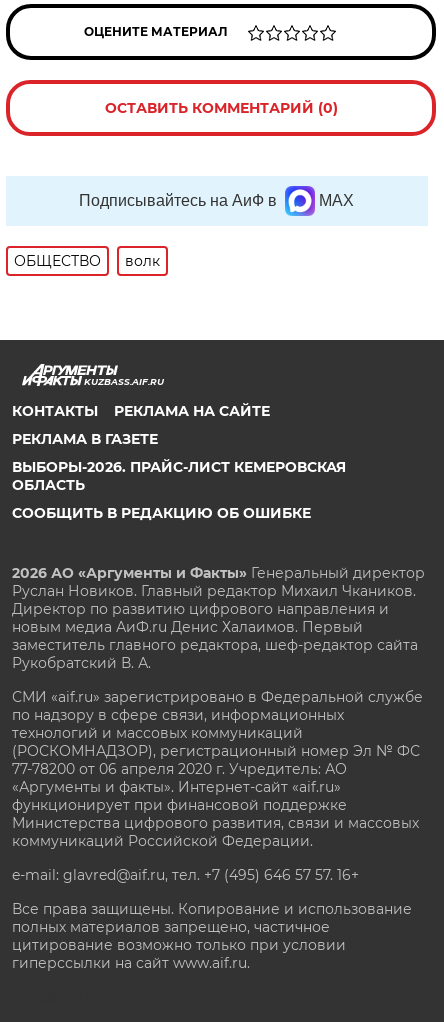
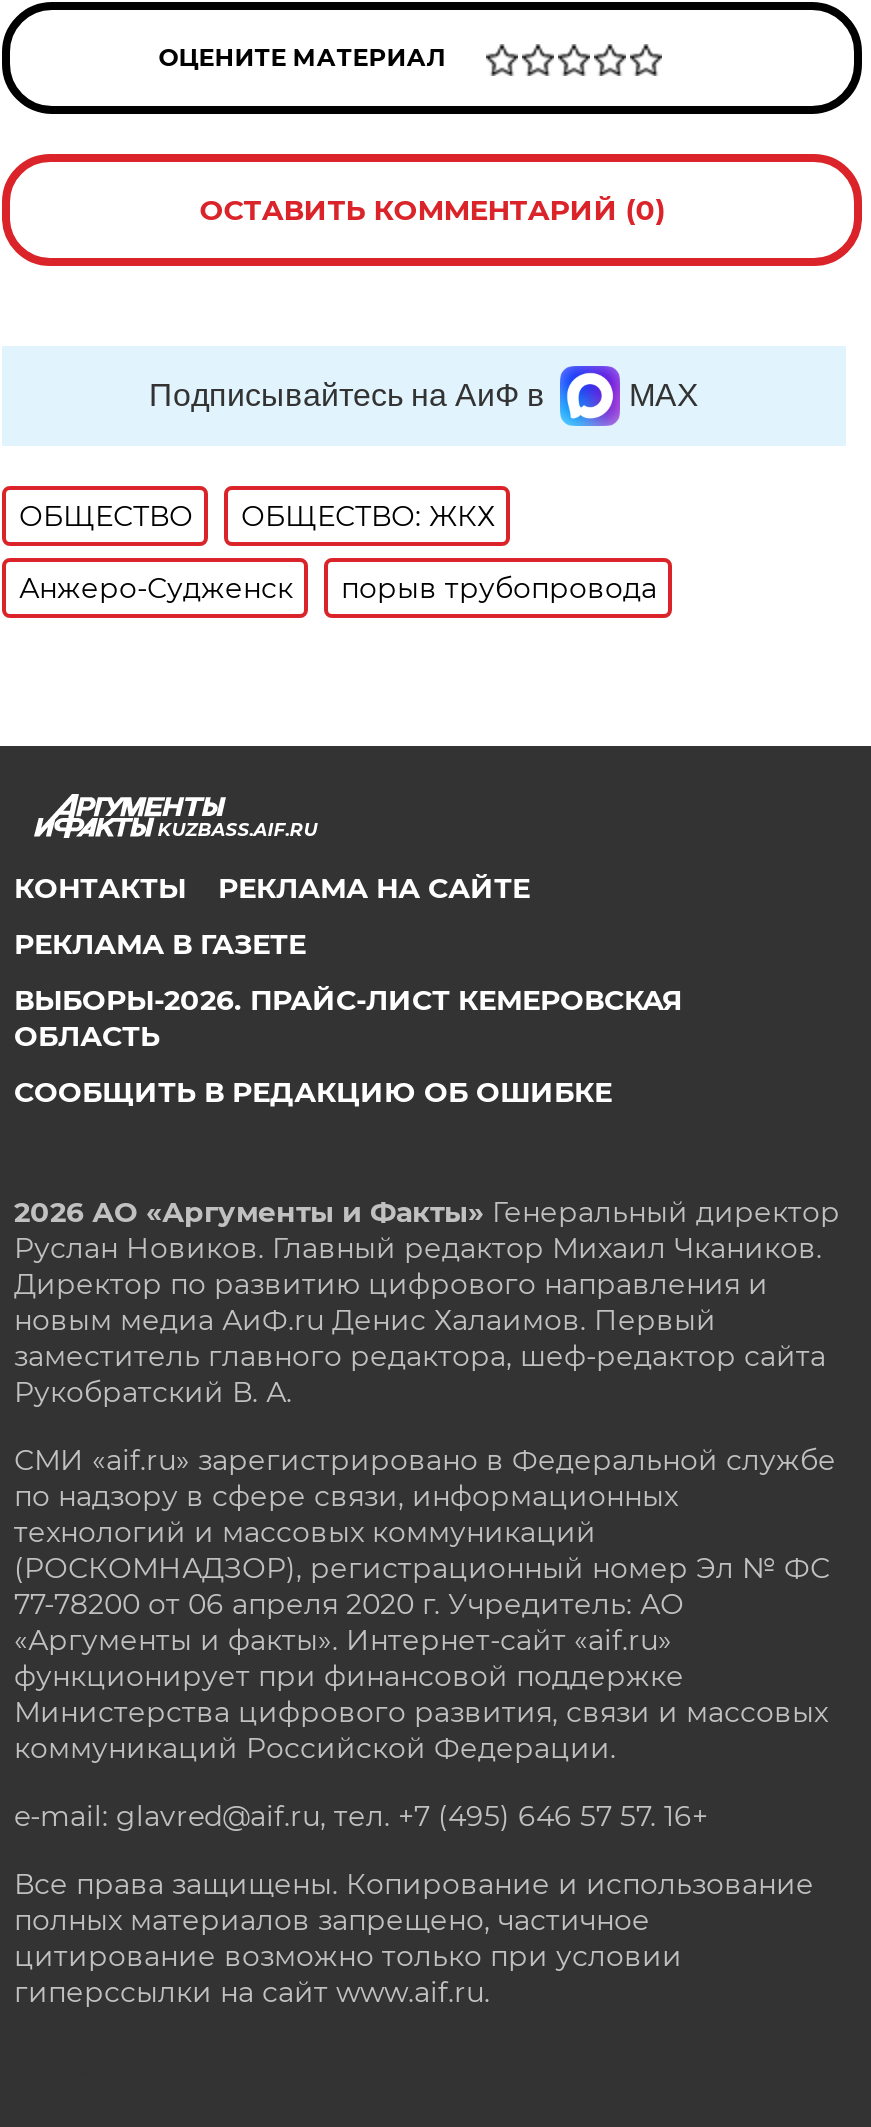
- волк
+ ОБЩЕСТВО: ЖКХ
+ Анжеро-Судженск
+ порыв трубопровода
